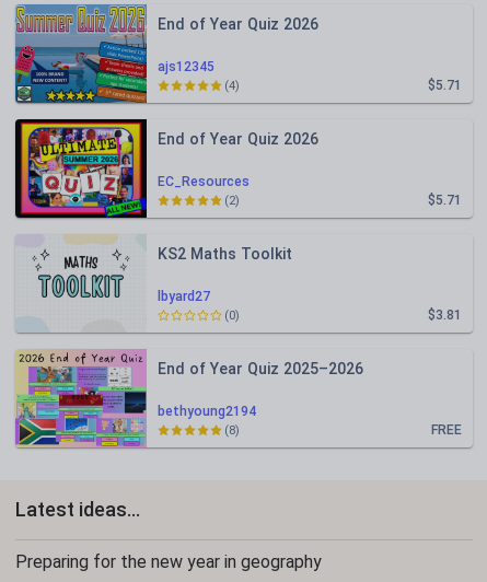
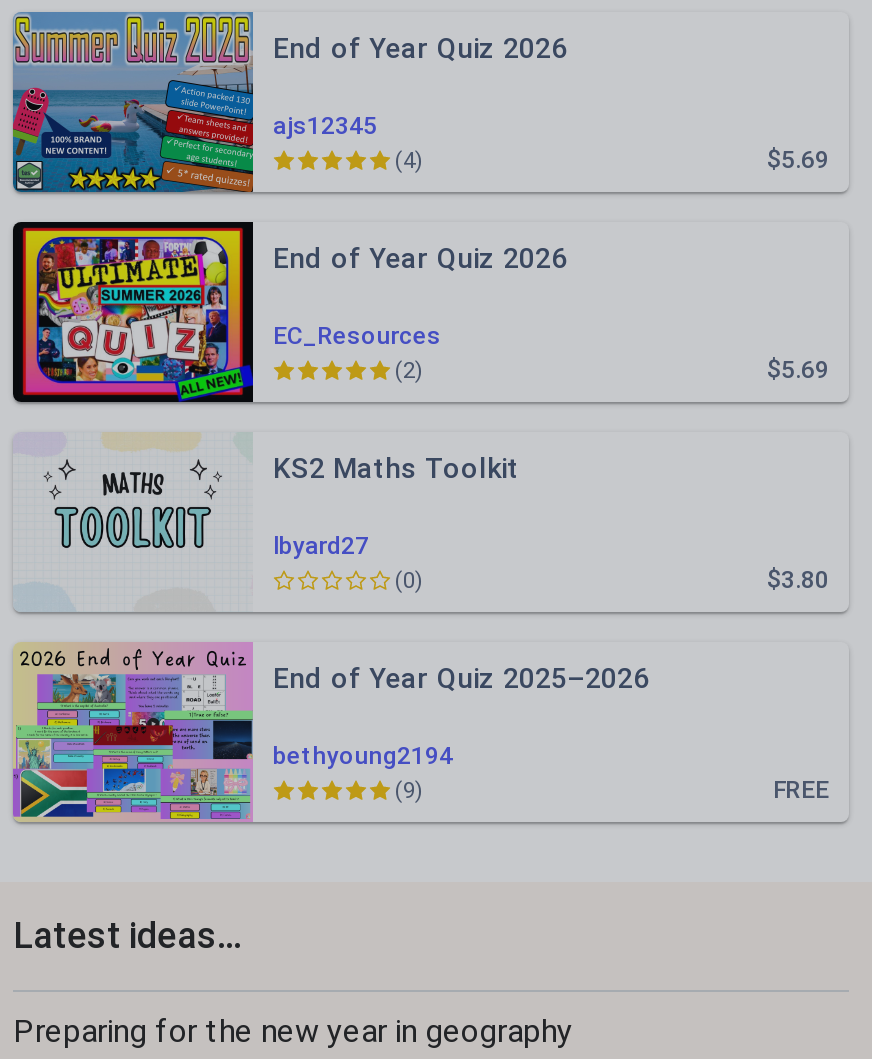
- $5.71
+ $5.69

- $5.71
+ $5.69

- $3.81
+ $3.80

- (8)
+ (9)
